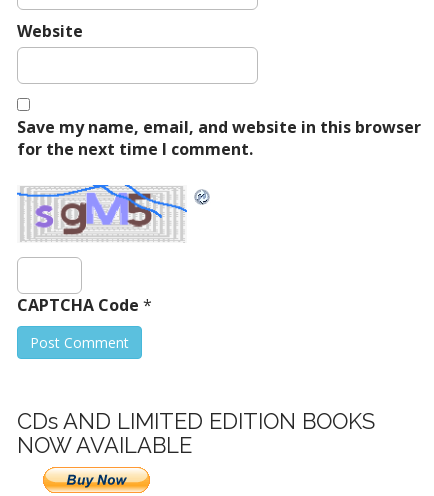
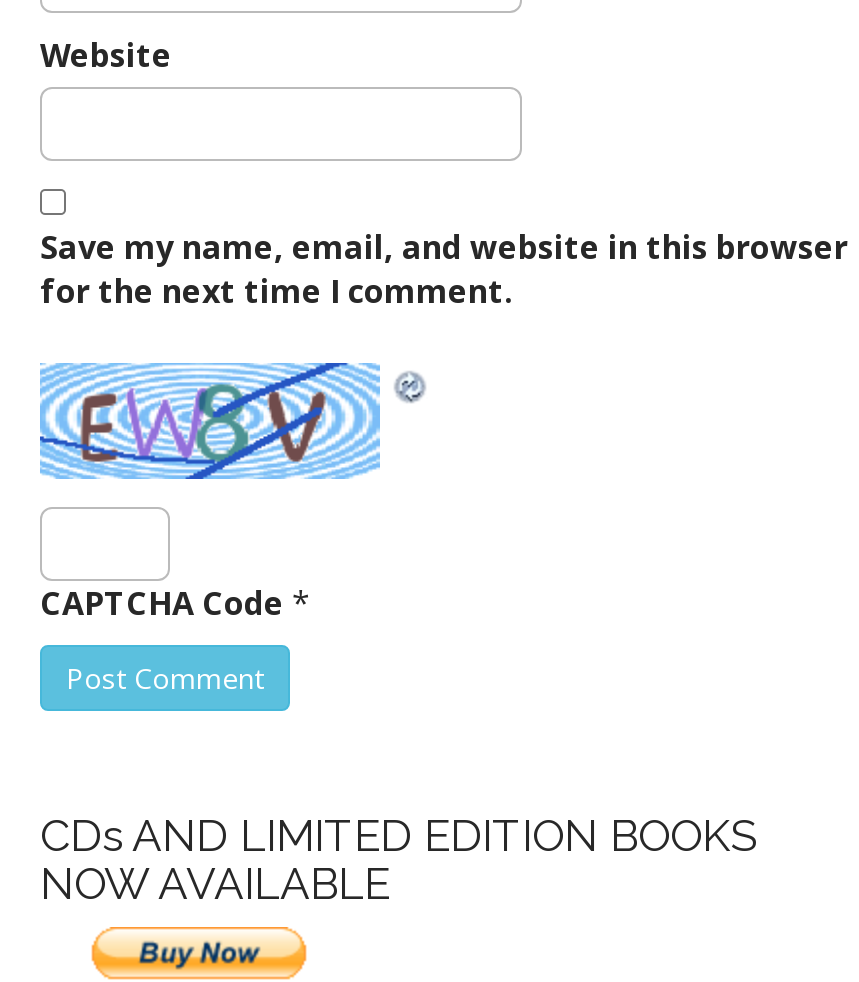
- [image]
+ [image]
